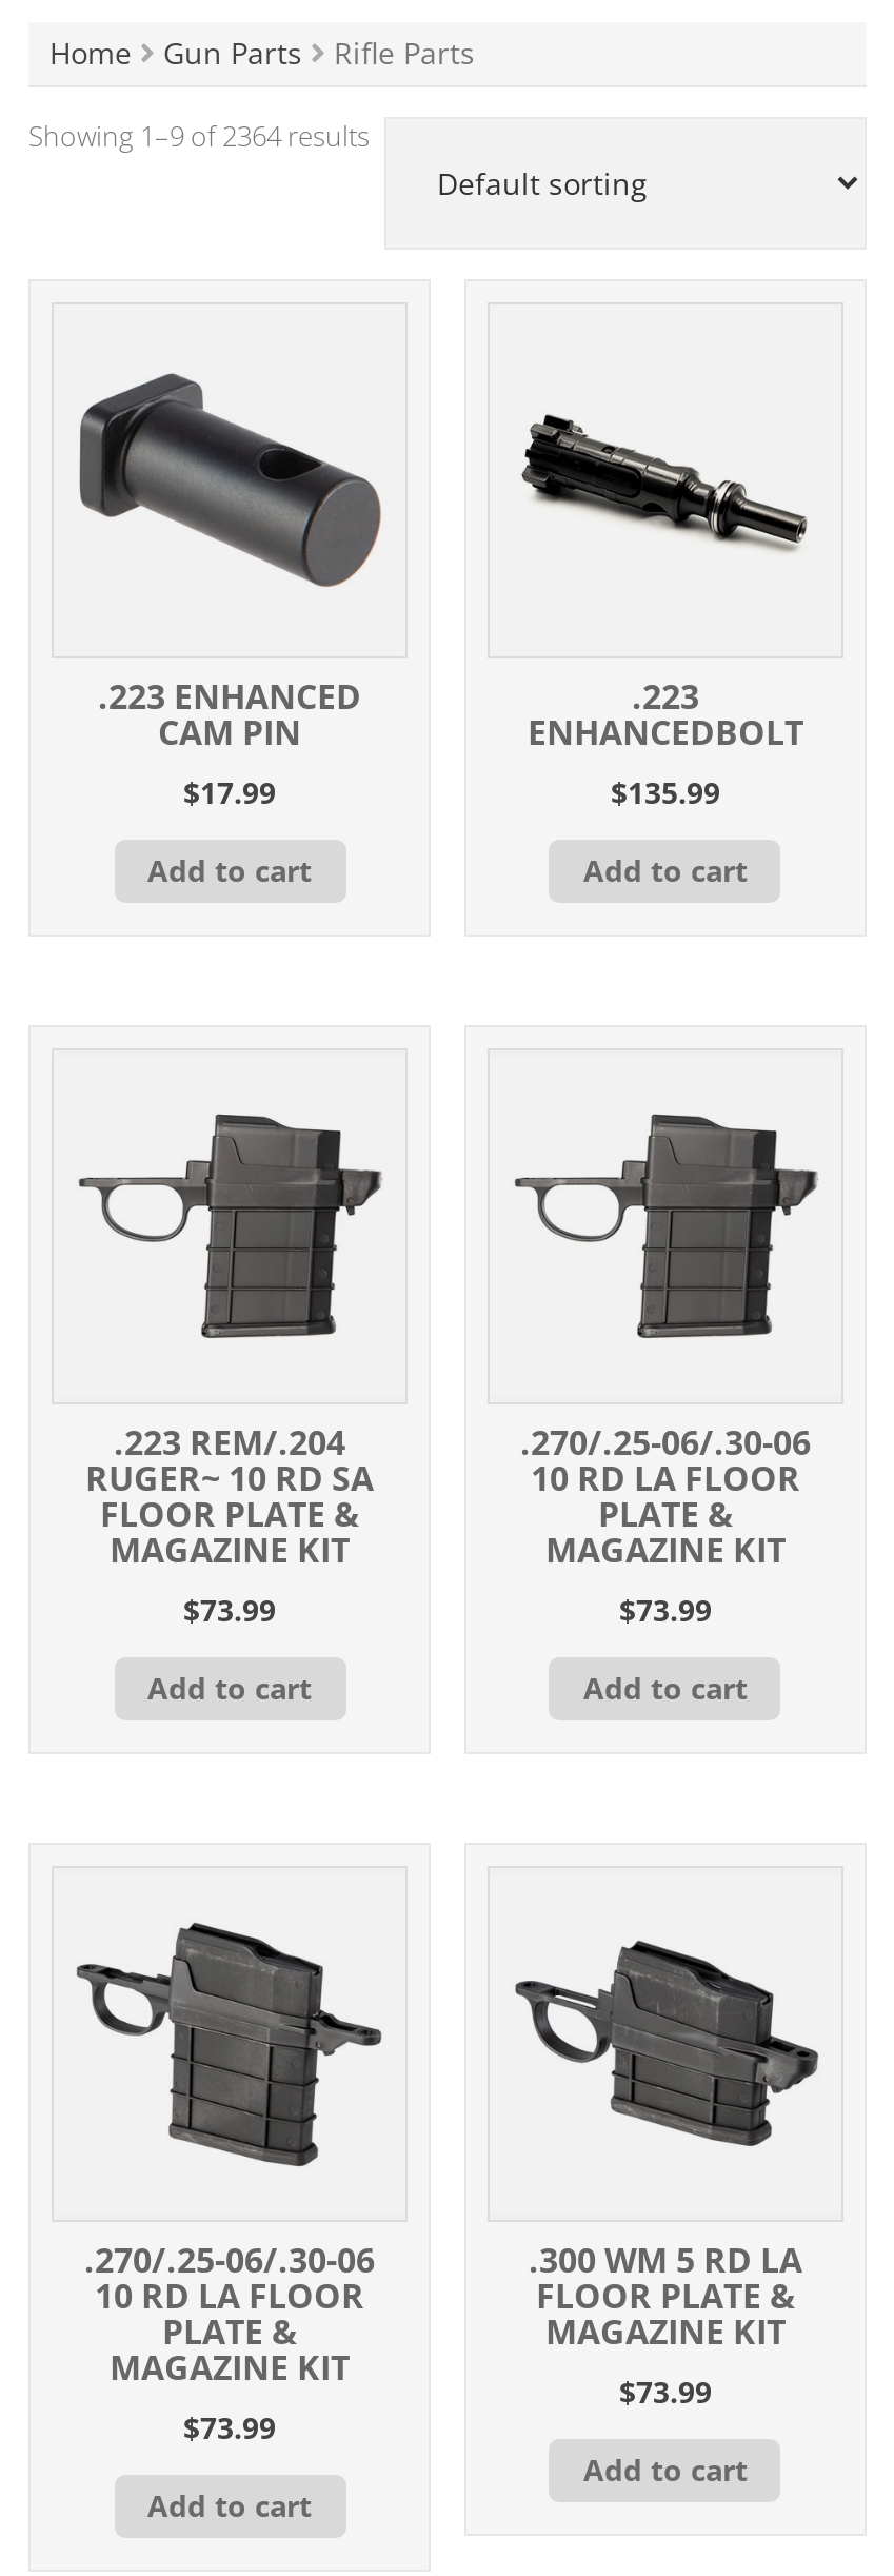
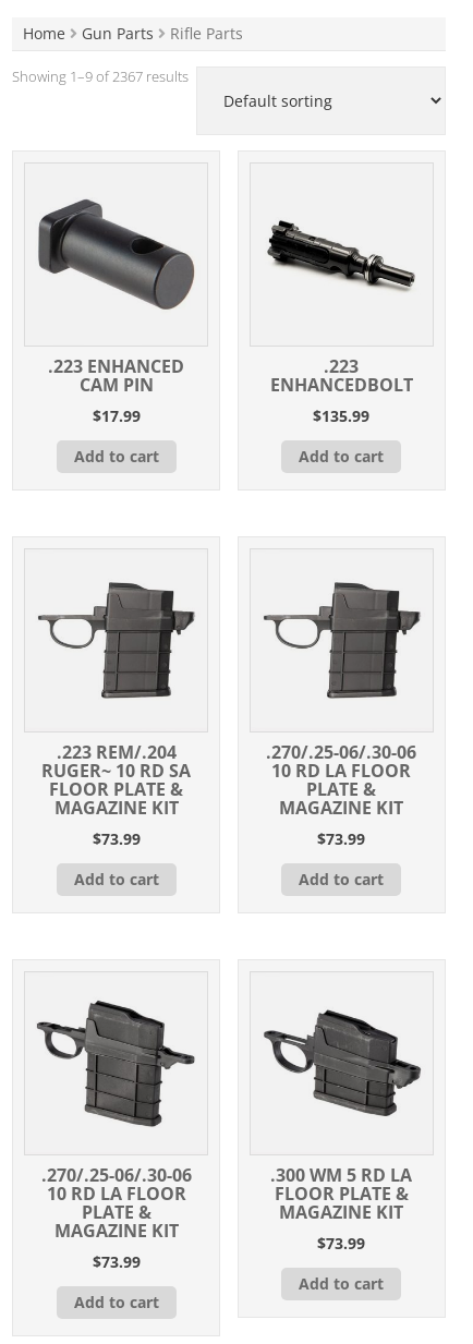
- Showing 1–9 of 2364 results
+ Showing 1–9 of 2367 results
